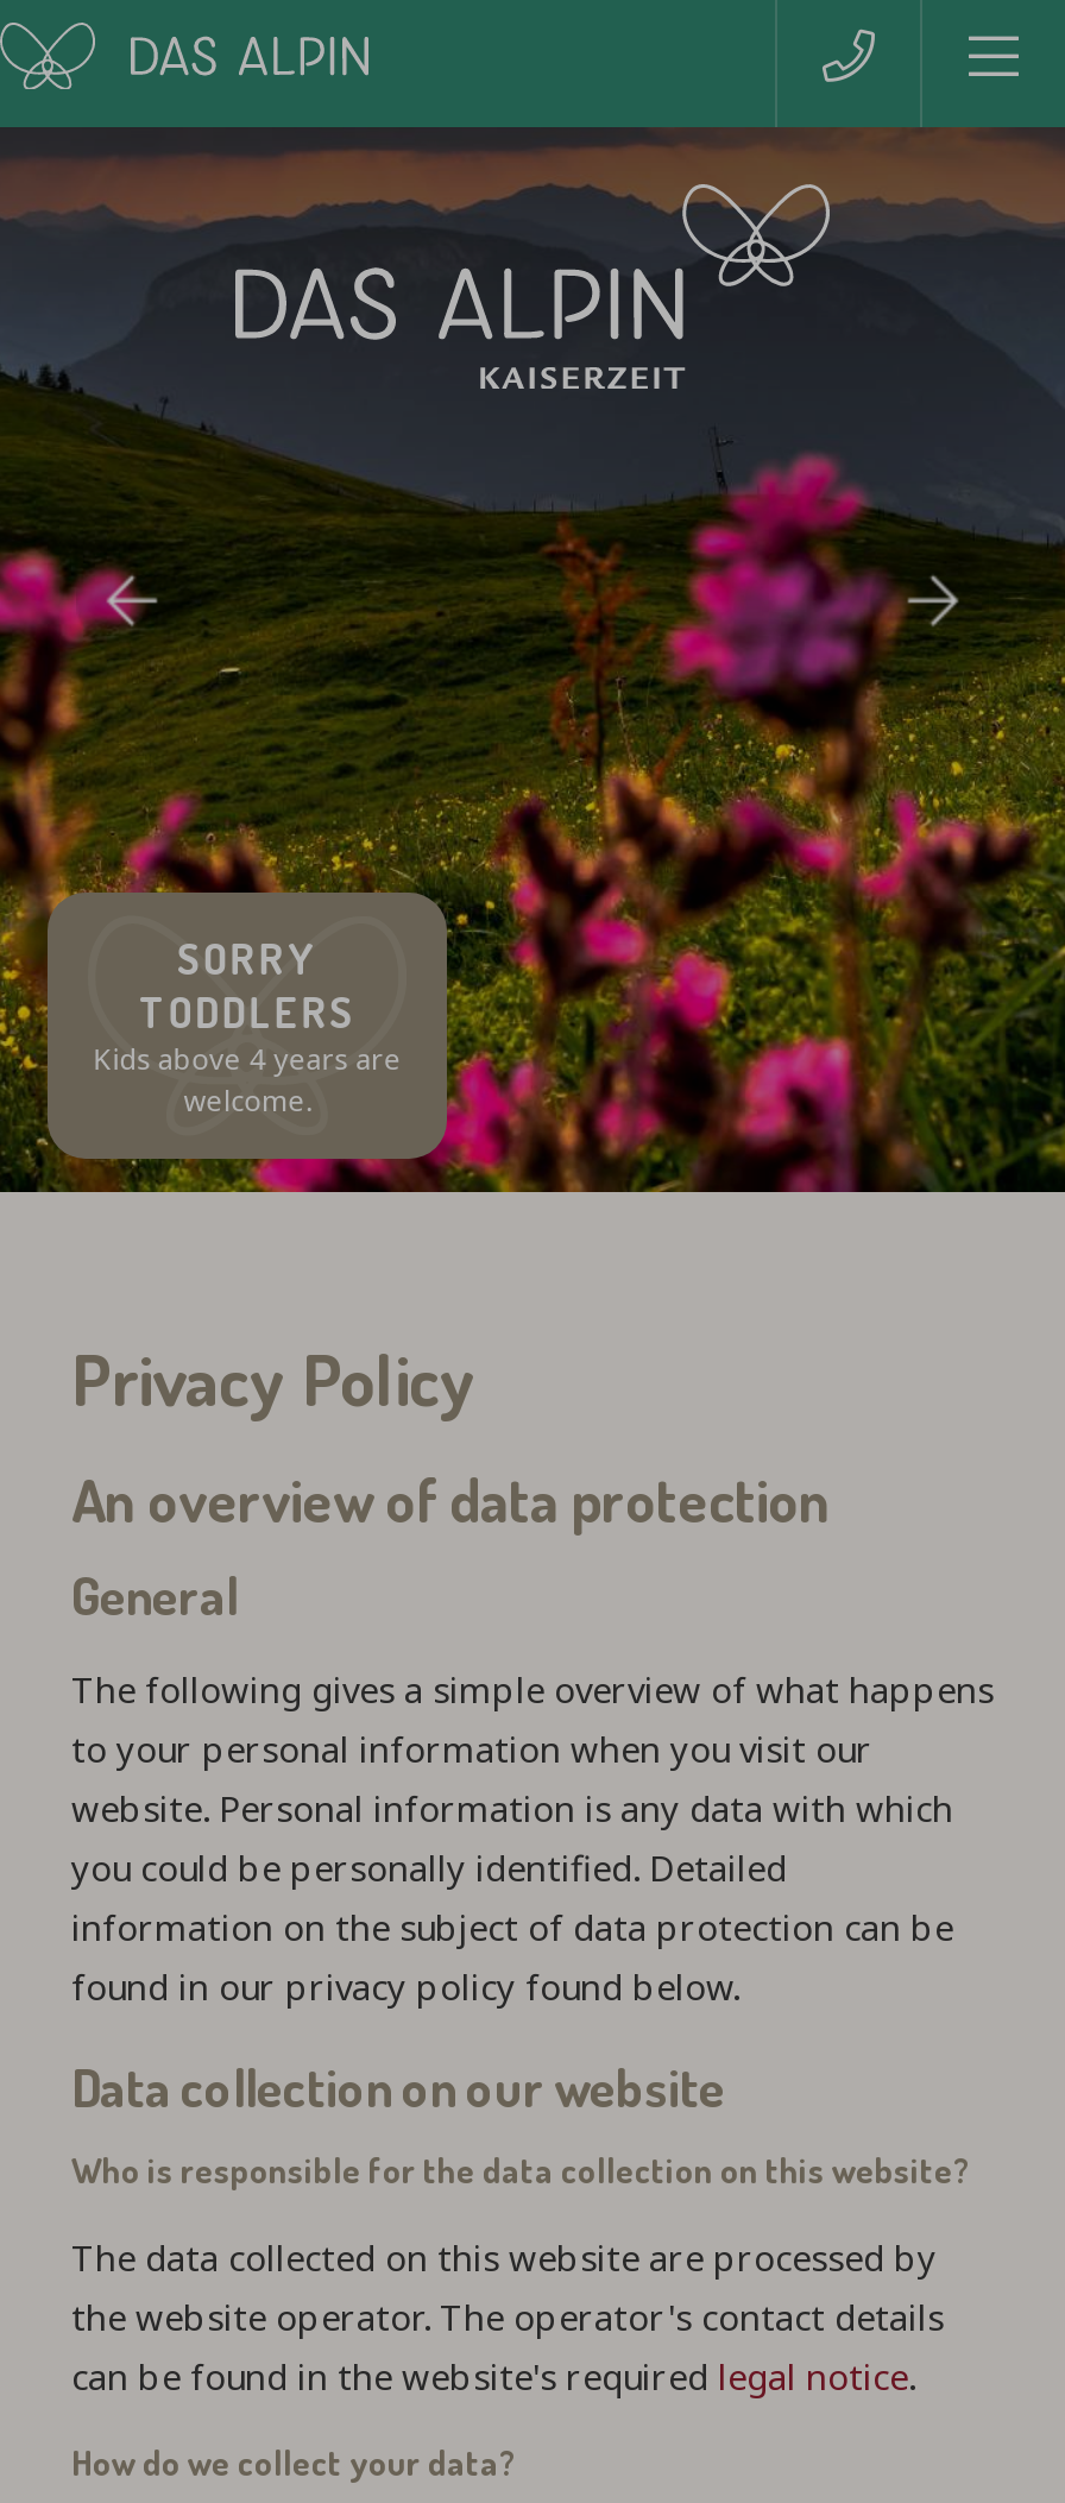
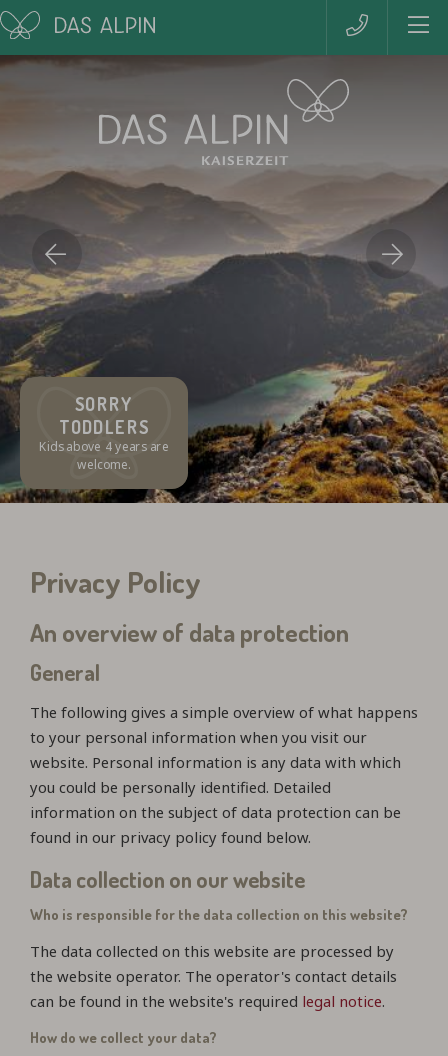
- [image]
+ [image]
